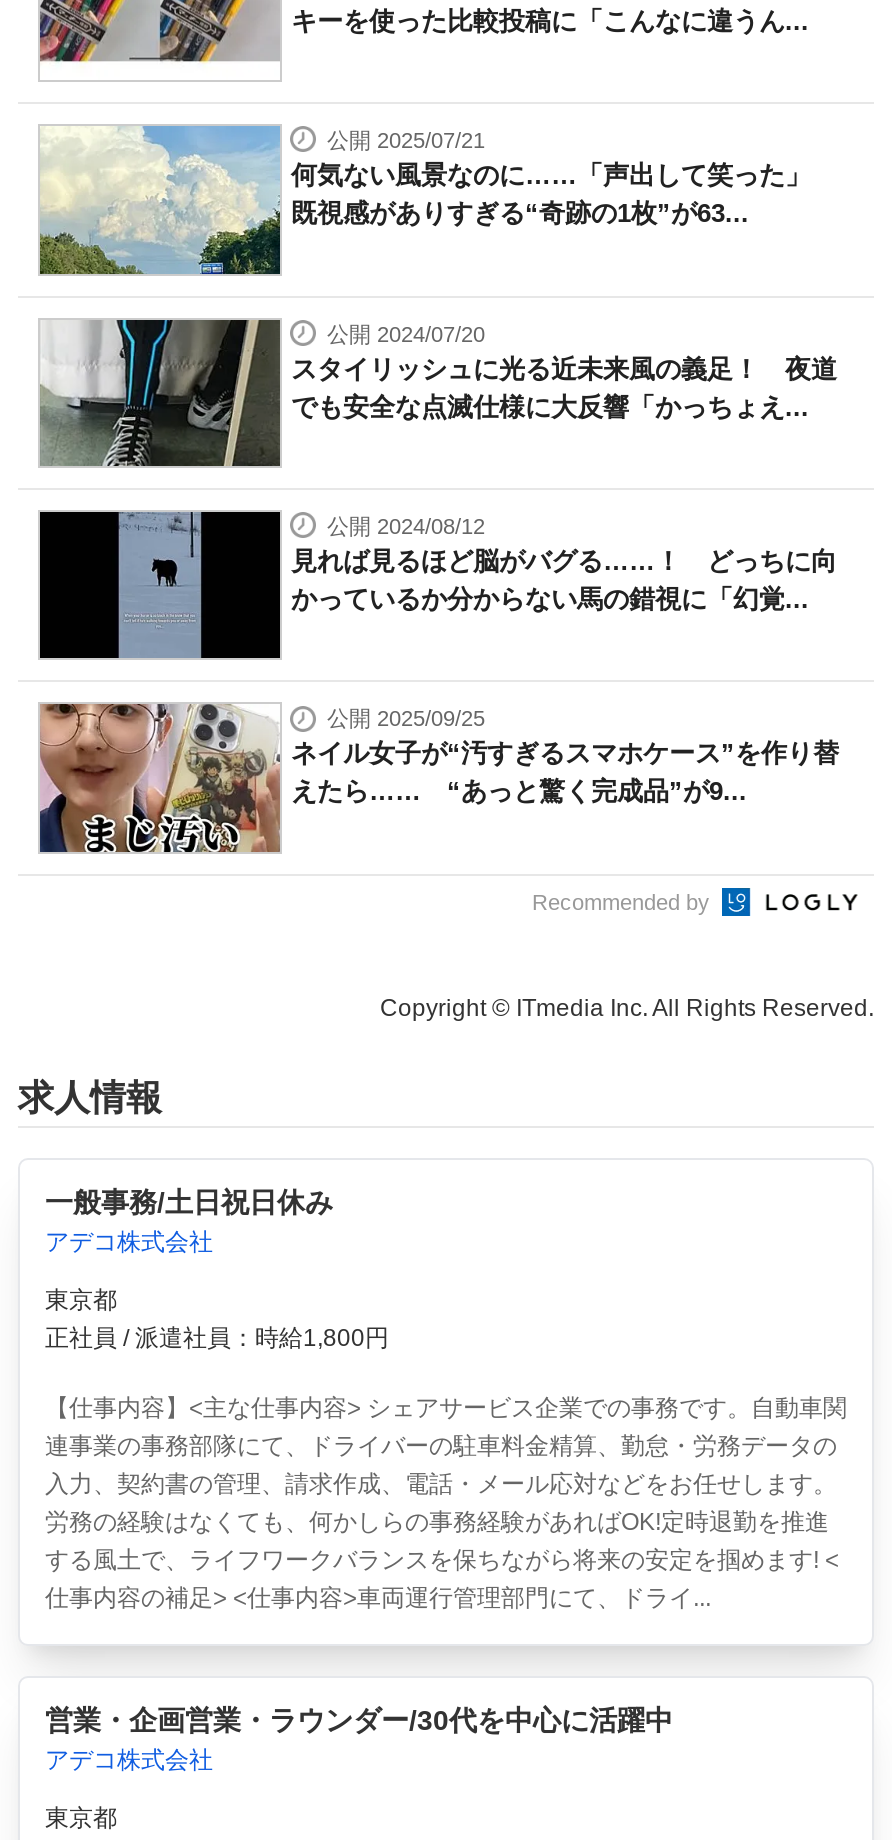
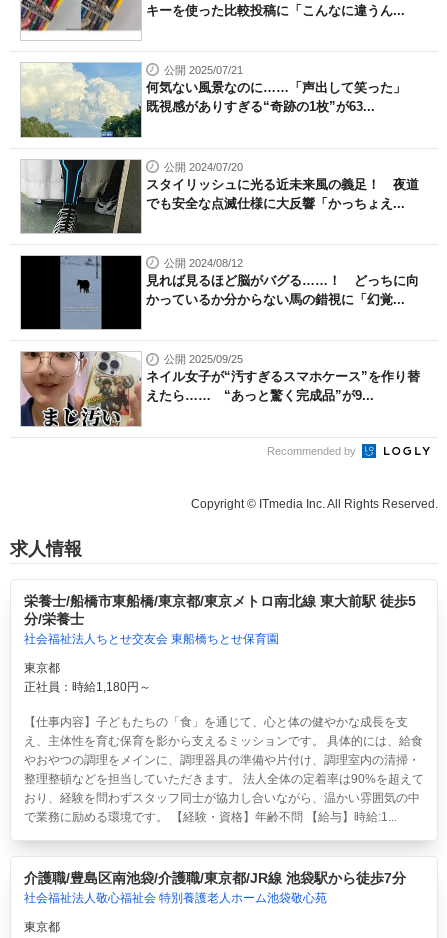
- 一般事務/土日祝日休み
- アデコ株式会社
+ 栄養士/船橋市東船橋/東京都/東京メトロ南北線 東大前駅 徒歩5
+ 分/栄養士
+ 社会福祉法人ちとせ交友会 東船橋ちとせ保育園

- 正社員 / 派遣社員：時給1,800円
+ 正社員：時給1,180円～

- 【仕事内容】<主な仕事内容> シェアサービス企業での事務です。自動車関
- 連事業の事務部隊にて、ドライバーの駐車料金精算、勤怠・労務データの
- 入力、契約書の管理、請求作成、電話・メール応対などをお任せします。
- 労務の経験はなくても、何かしらの事務経験があればOK!定時退勤を推進
- する風土で、ライフワークバランスを保ちながら将来の安定を掴めます! <
- 仕事内容の補足> <仕事内容>車両運行管理部門にて、ドライ...
+ 【仕事内容】子どもたちの「食」を通じて、心と体の健やかな成長を支
+ え、主体性を育む保育を影から支えるミッションです。 具体的には、給食
+ やおやつの調理をメインに、調理器具の準備や片付け、調理室内の清掃・
+ 整理整頓などを担当していただきます。 法人全体の定着率は90%を超えて
+ おり、経験を問わずスタッフ同士が協力し合いながら、温かい雰囲気の中
+ で業務に励める環境です。 【経験・資格】年齢不問 【給与】時給:1...

- 営業・企画営業・ラウンダー/30代を中心に活躍中
- アデコ株式会社
+ 介護職/豊島区南池袋/介護職/東京都/JR線 池袋駅から徒歩7分
+ 社会福祉法人敬心福祉会 特別養護老人ホーム池袋敬心苑
